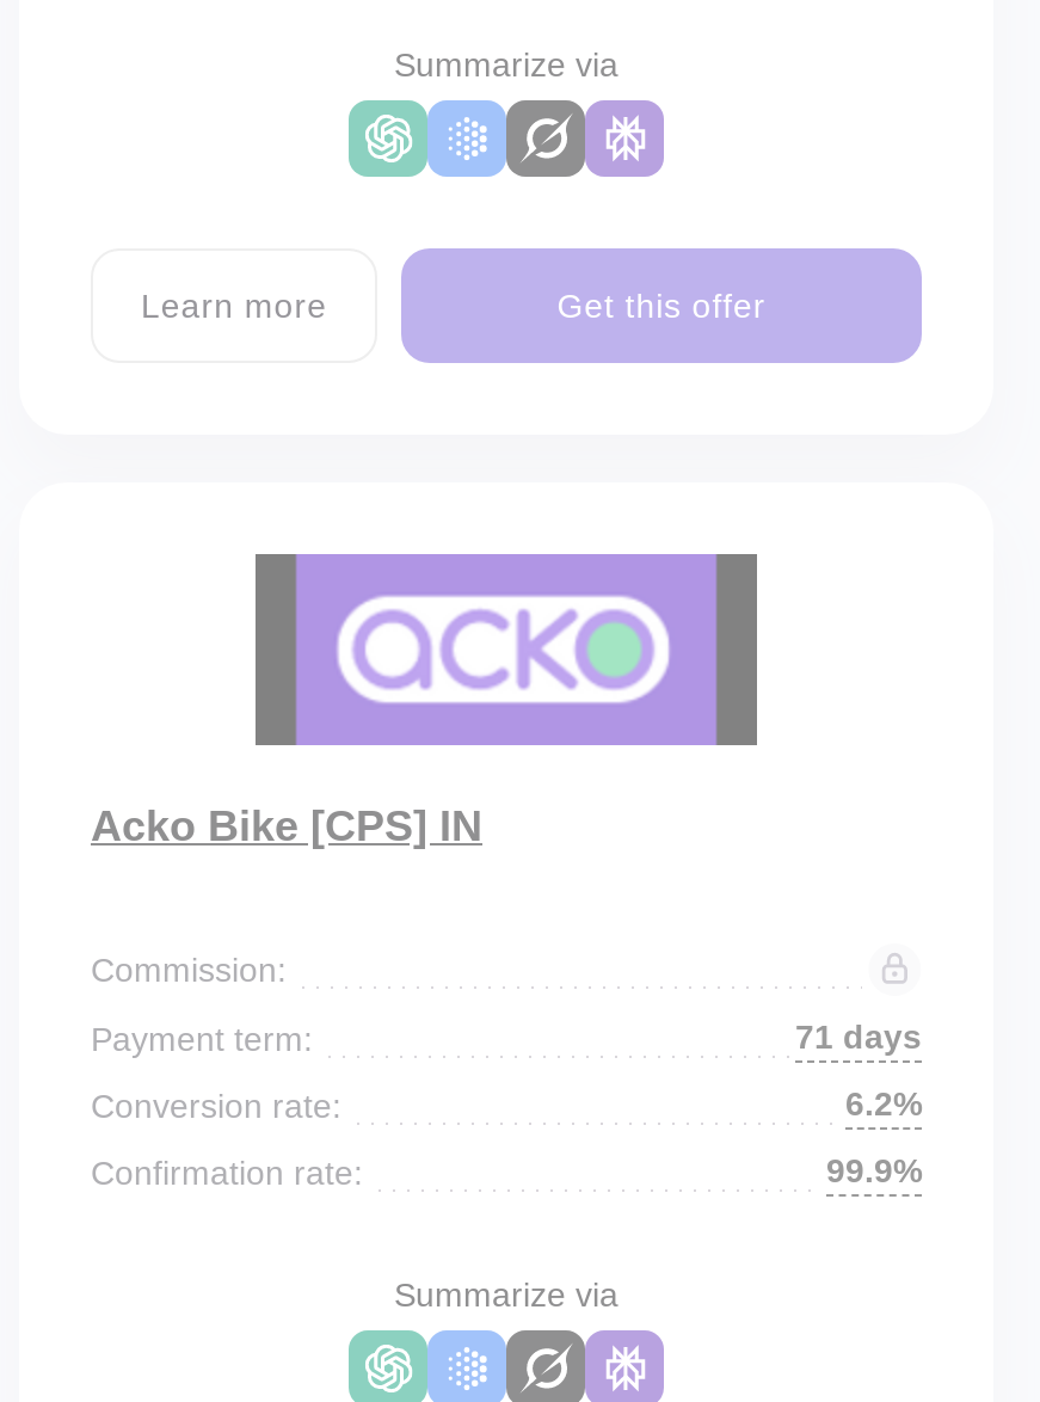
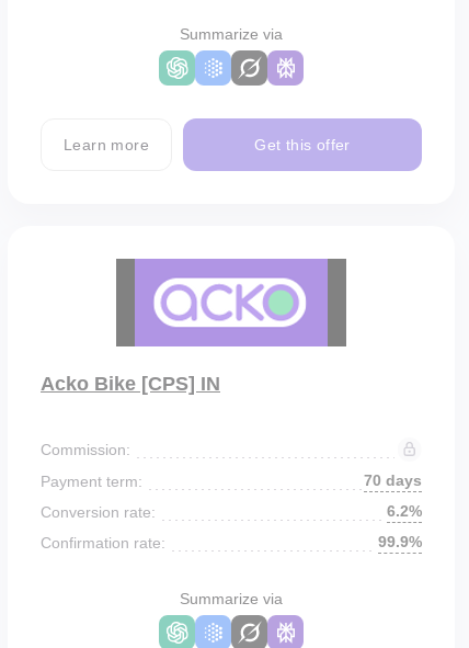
- 71 days
+ 70 days
